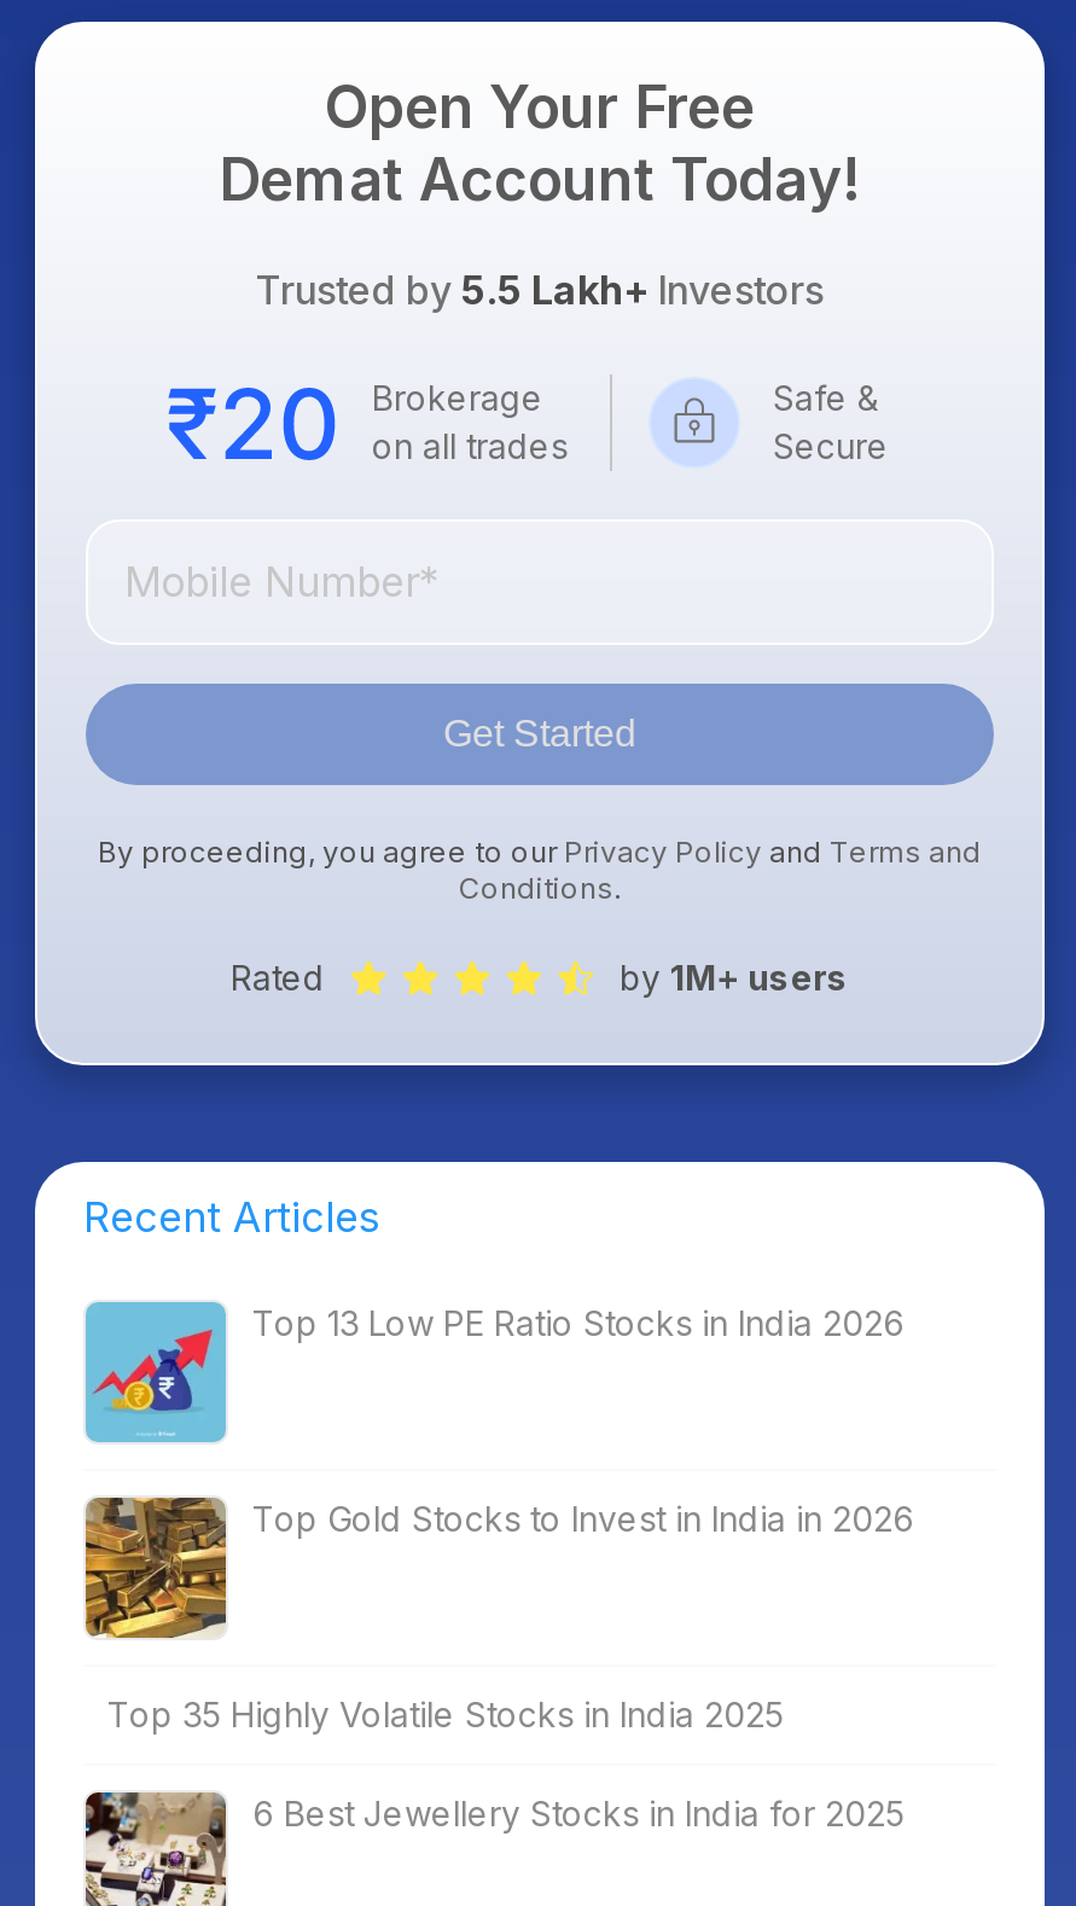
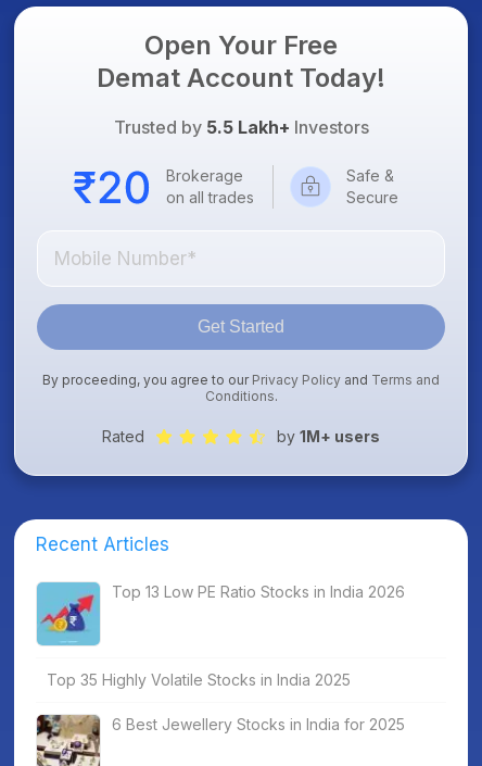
- [image]
- Top Gold Stocks to Invest in India in 2026
